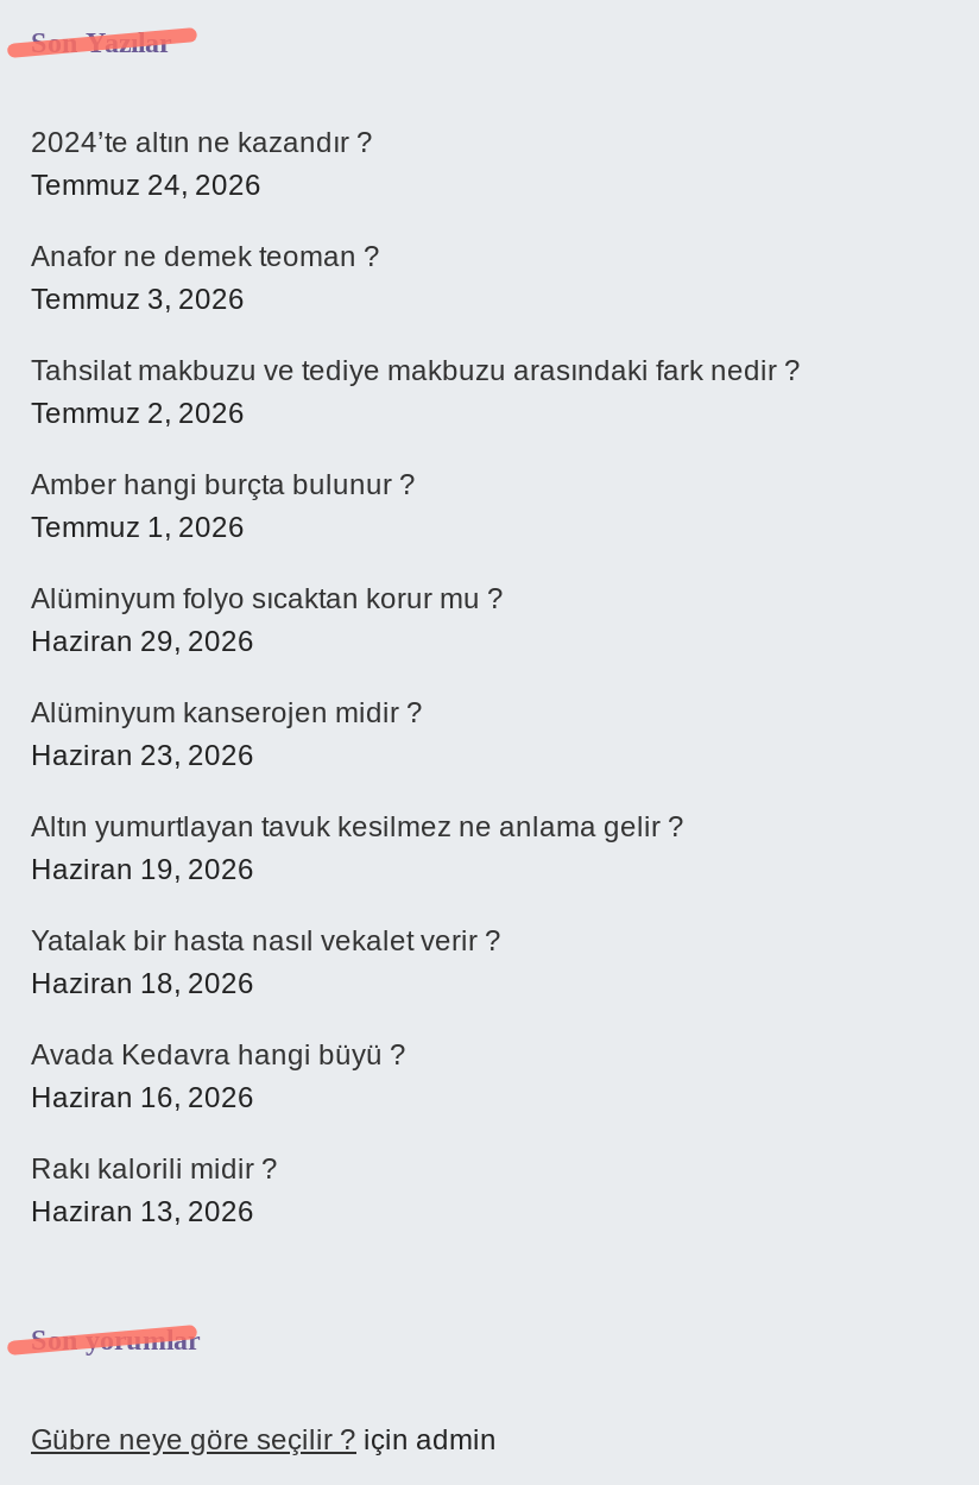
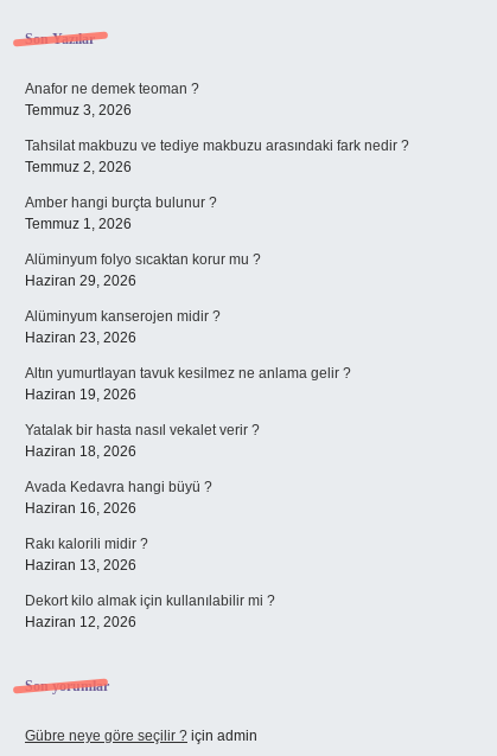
- 2024’te altın ne kazandır ?
- Temmuz 24, 2026

moved up: Anafor ne demek teoman ? | Temmuz 3, 2026 | Tahsilat makbuzu ve tediye makbuzu arasındaki fark nedir ? | ... | Rakı kalorili midir ? | Haziran 13, 2026

+ Dekort kilo almak için kullanılabilir mi ?
+ Haziran 12, 2026
